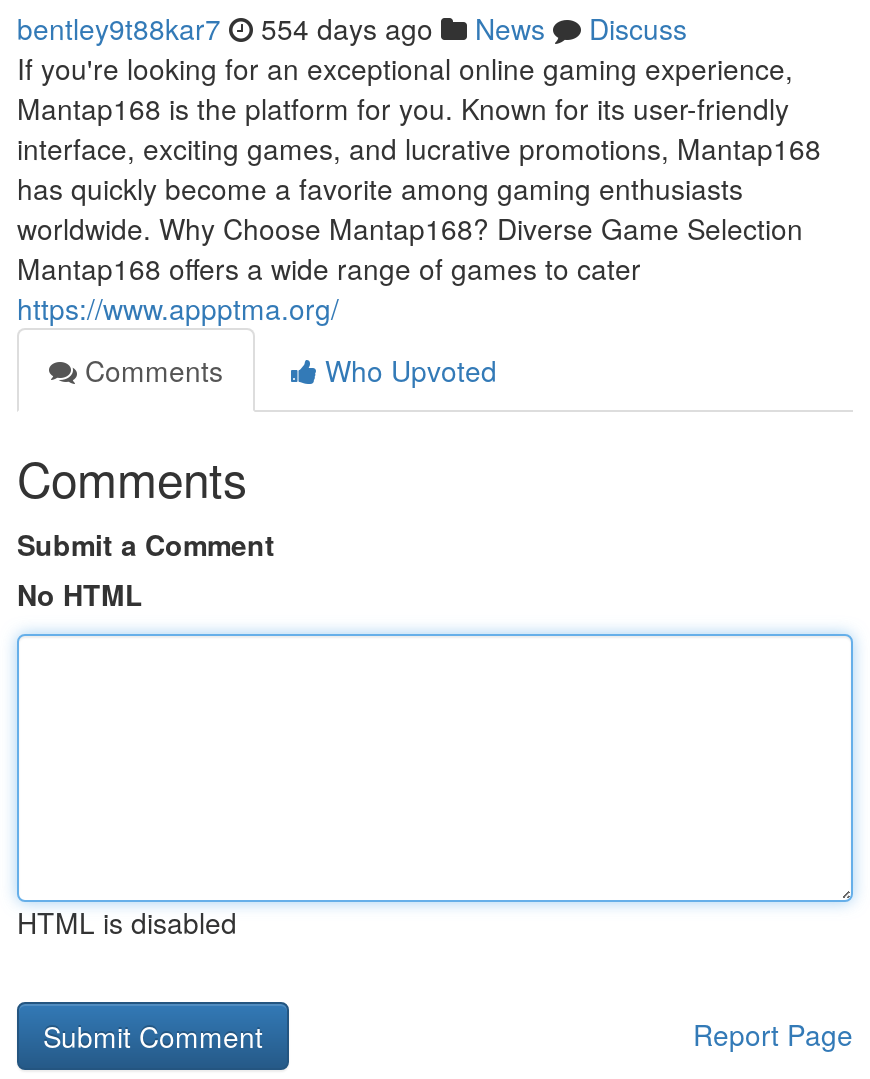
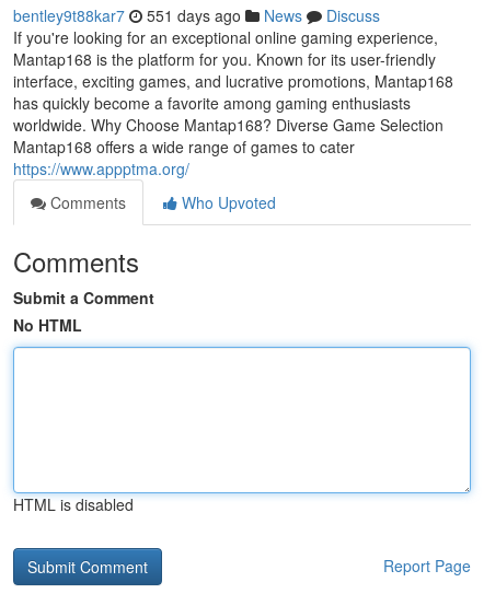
- bentley9t88kar7 554 days ago News Discuss
+ bentley9t88kar7 551 days ago News Discuss
